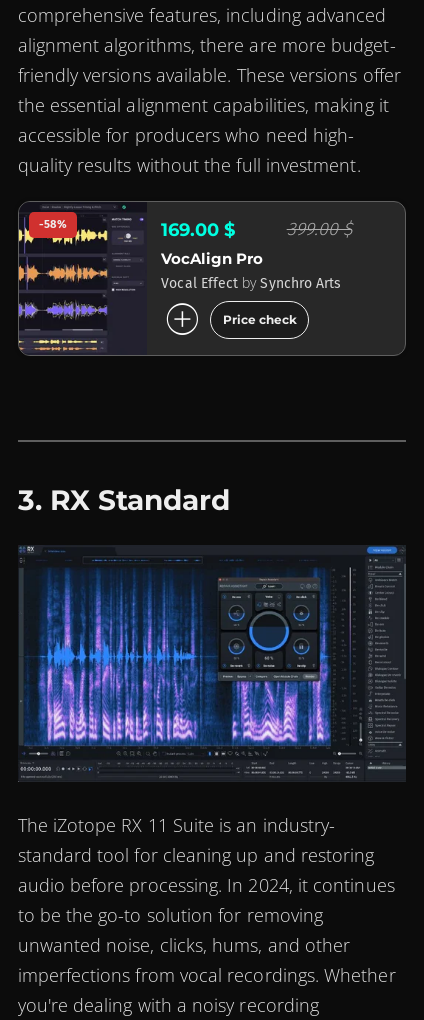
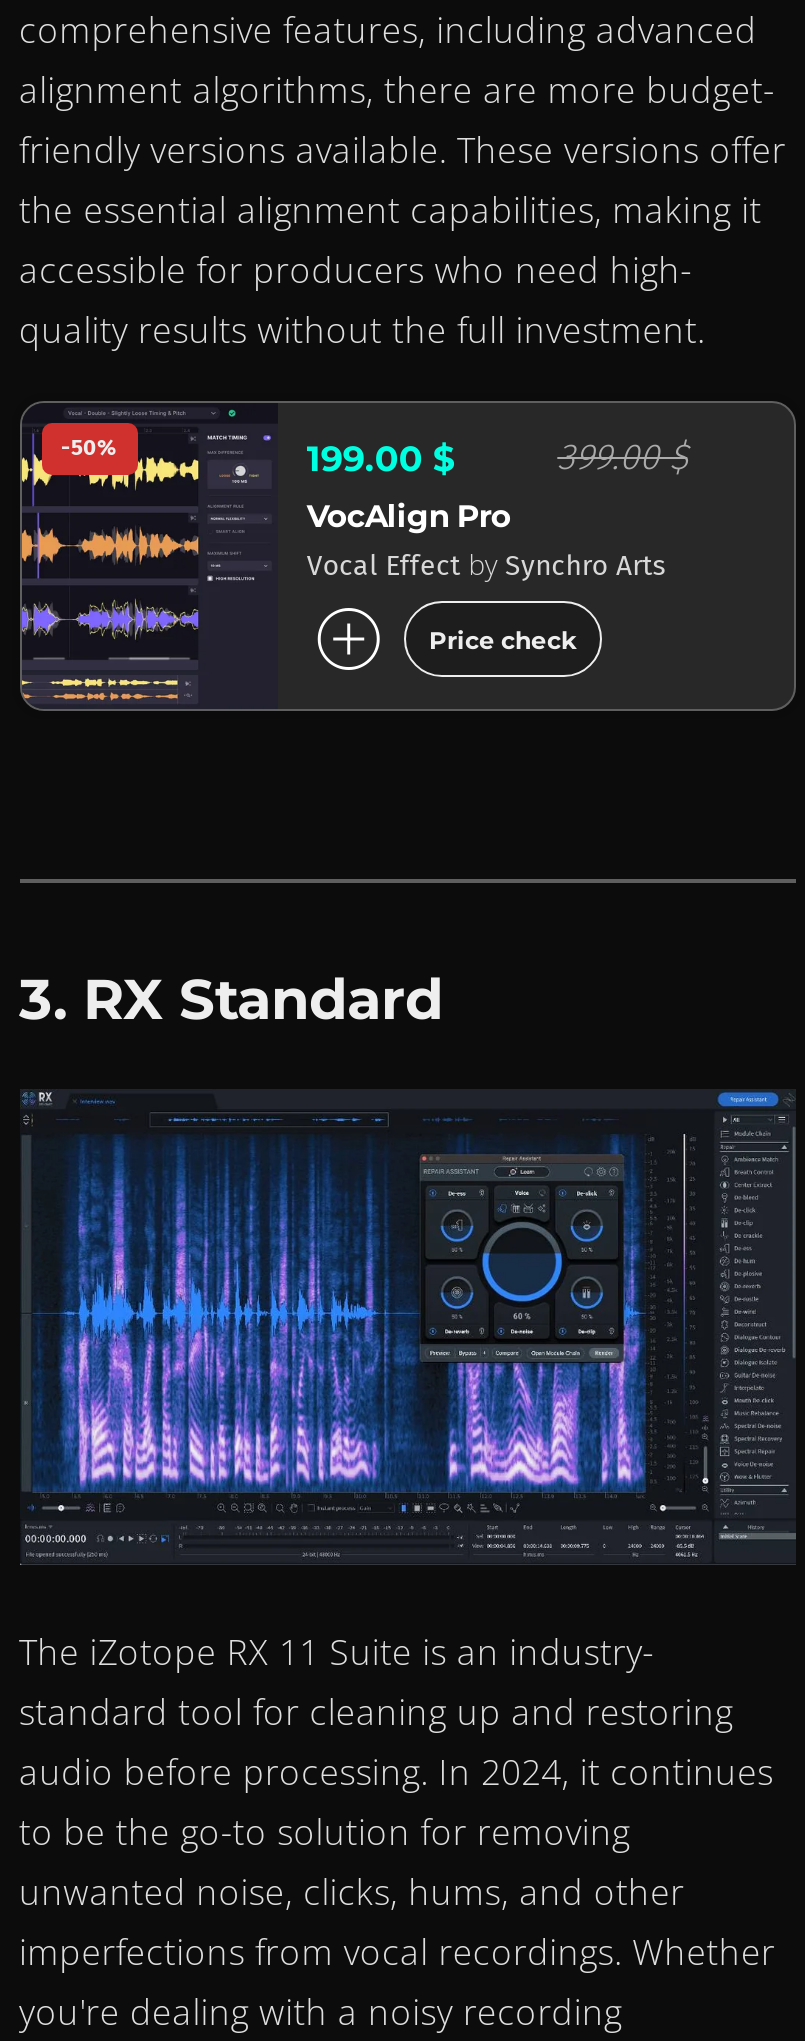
- -58%
+ -50%

- 169.00 $
+ 199.00 $
